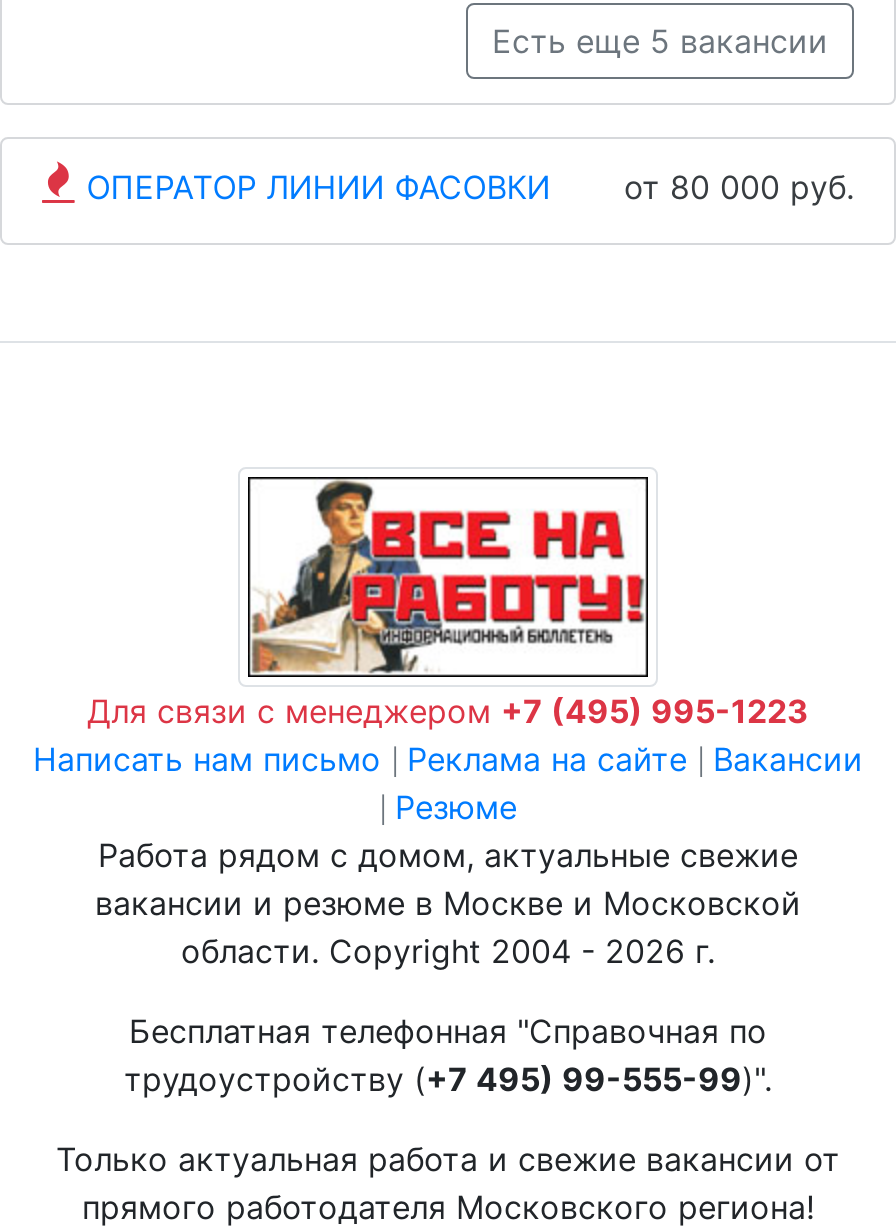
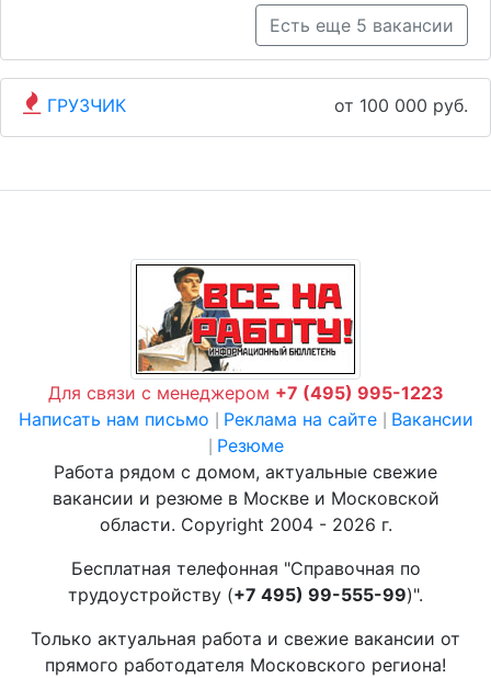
- ОПЕРАТОР ЛИНИИ ФАСОВКИ
- от 80 000 руб.
+ ГРУЗЧИК
+ от 100 000 руб.
